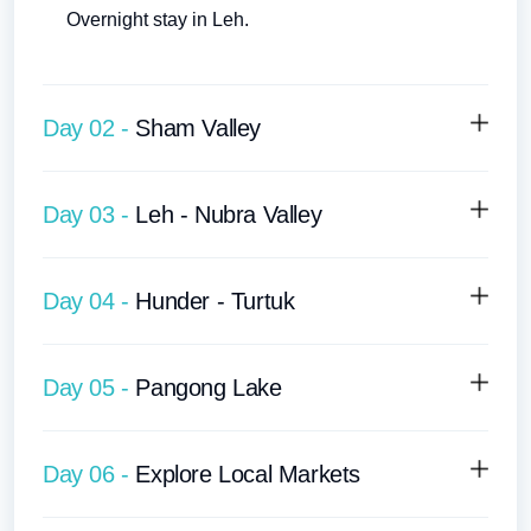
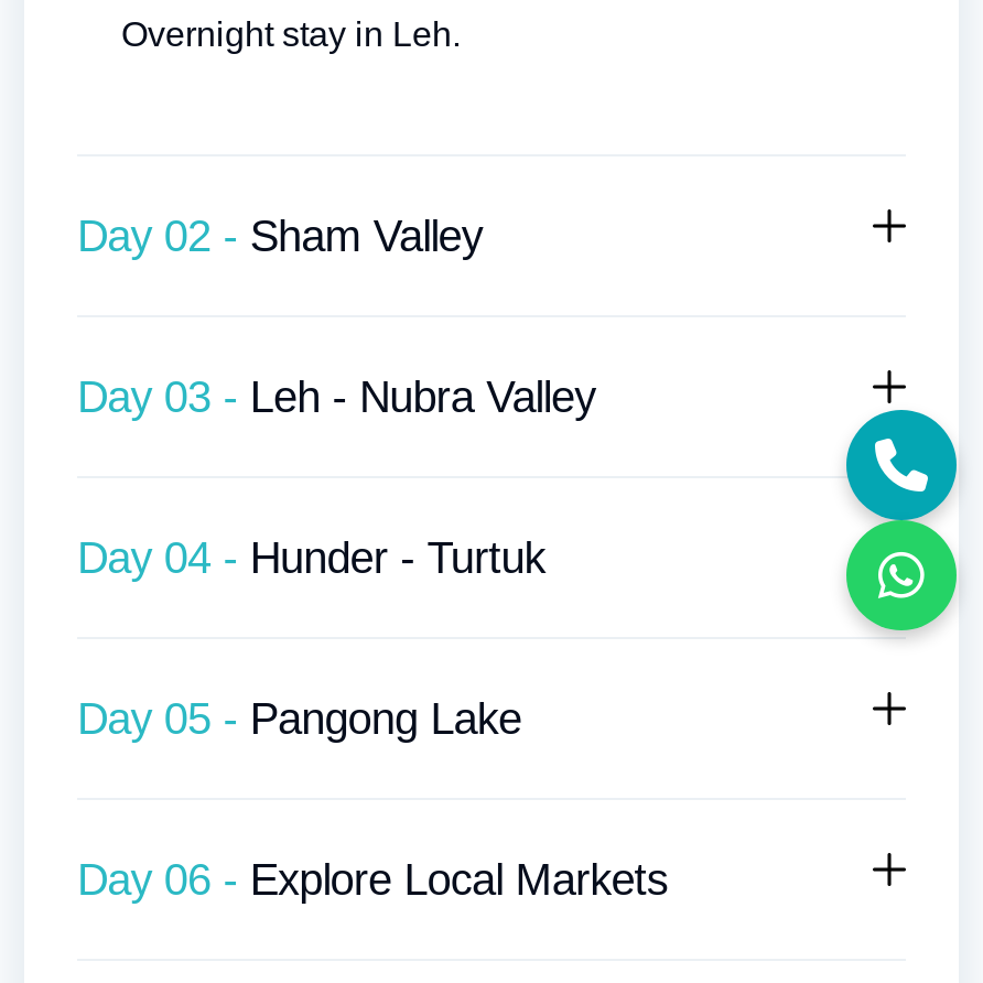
+ [image]
